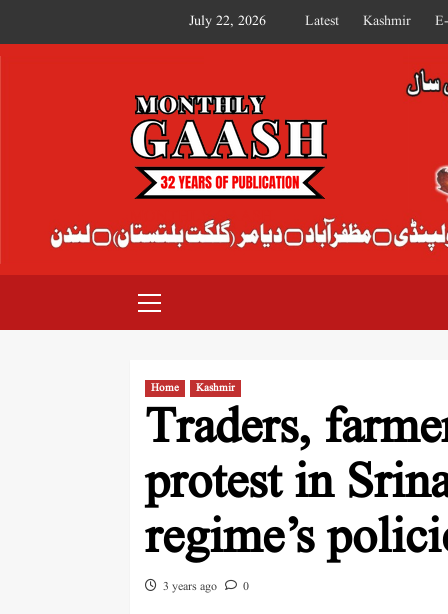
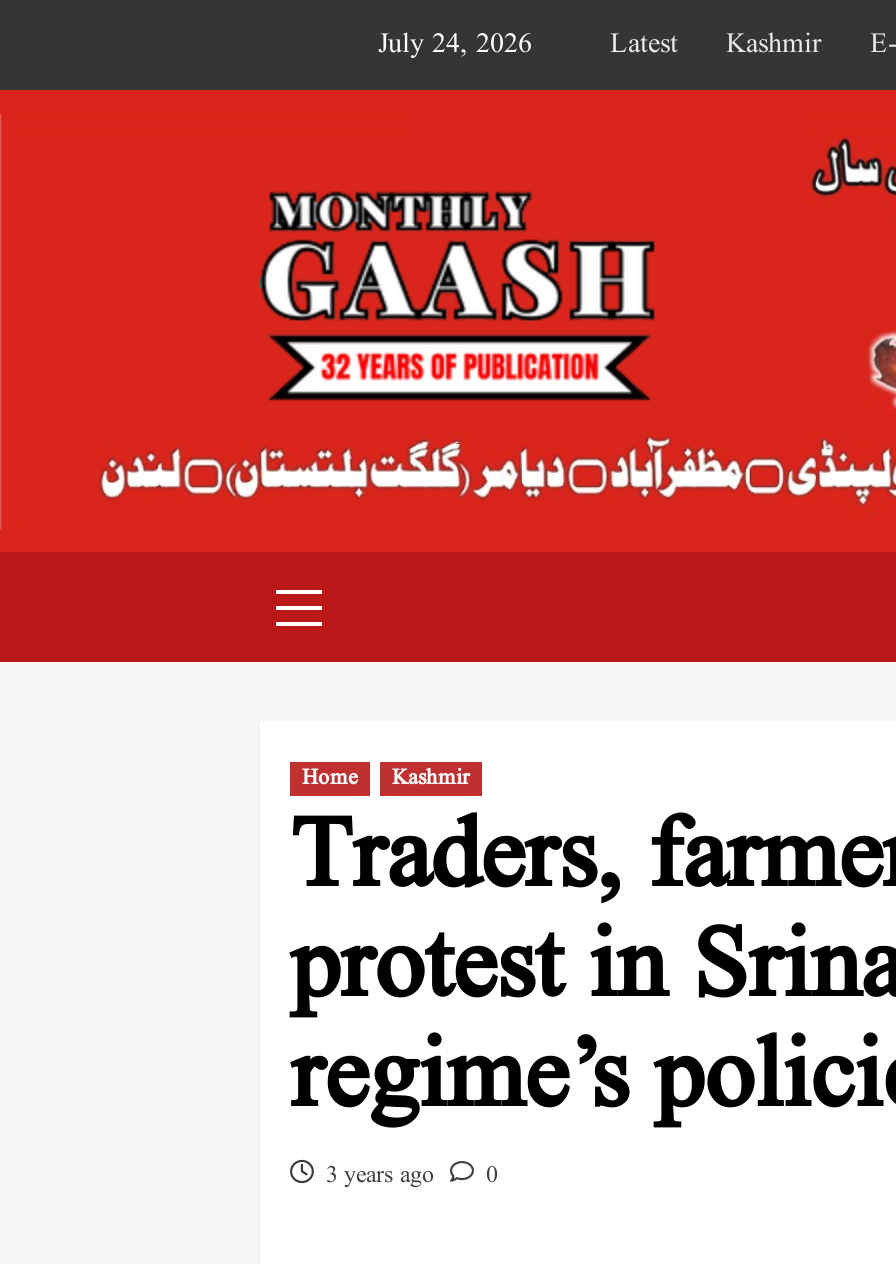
- July 22, 2026
+ July 24, 2026
